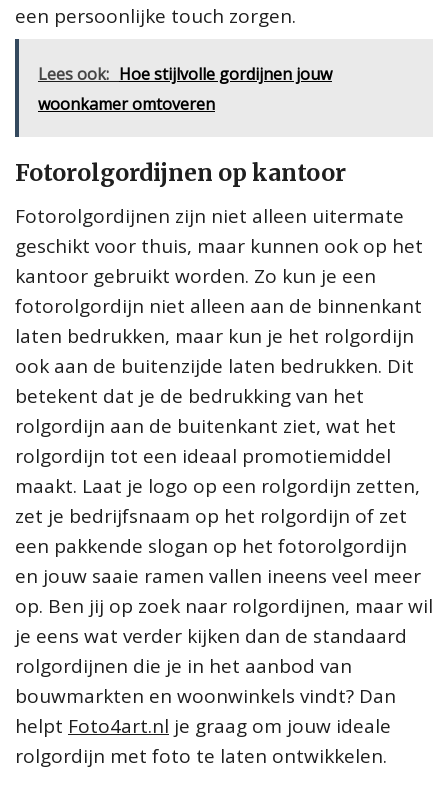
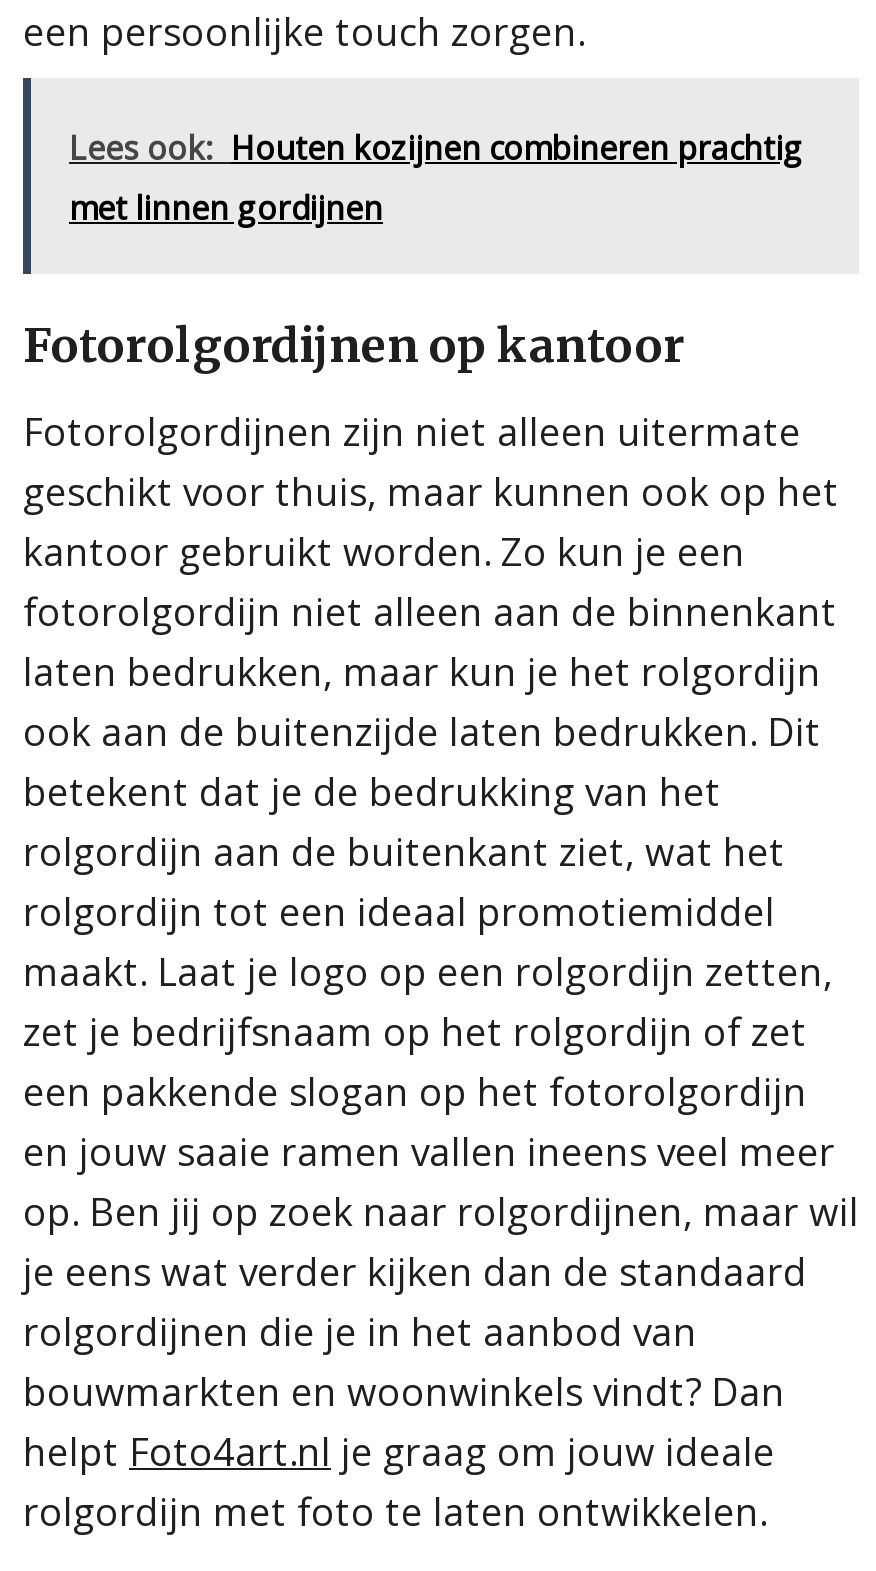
- Lees ook: Hoe stijlvolle gordijnen jouw
- woonkamer omtoveren
+ Lees ook: Houten kozijnen combineren prachtig
+ met linnen gordijnen
